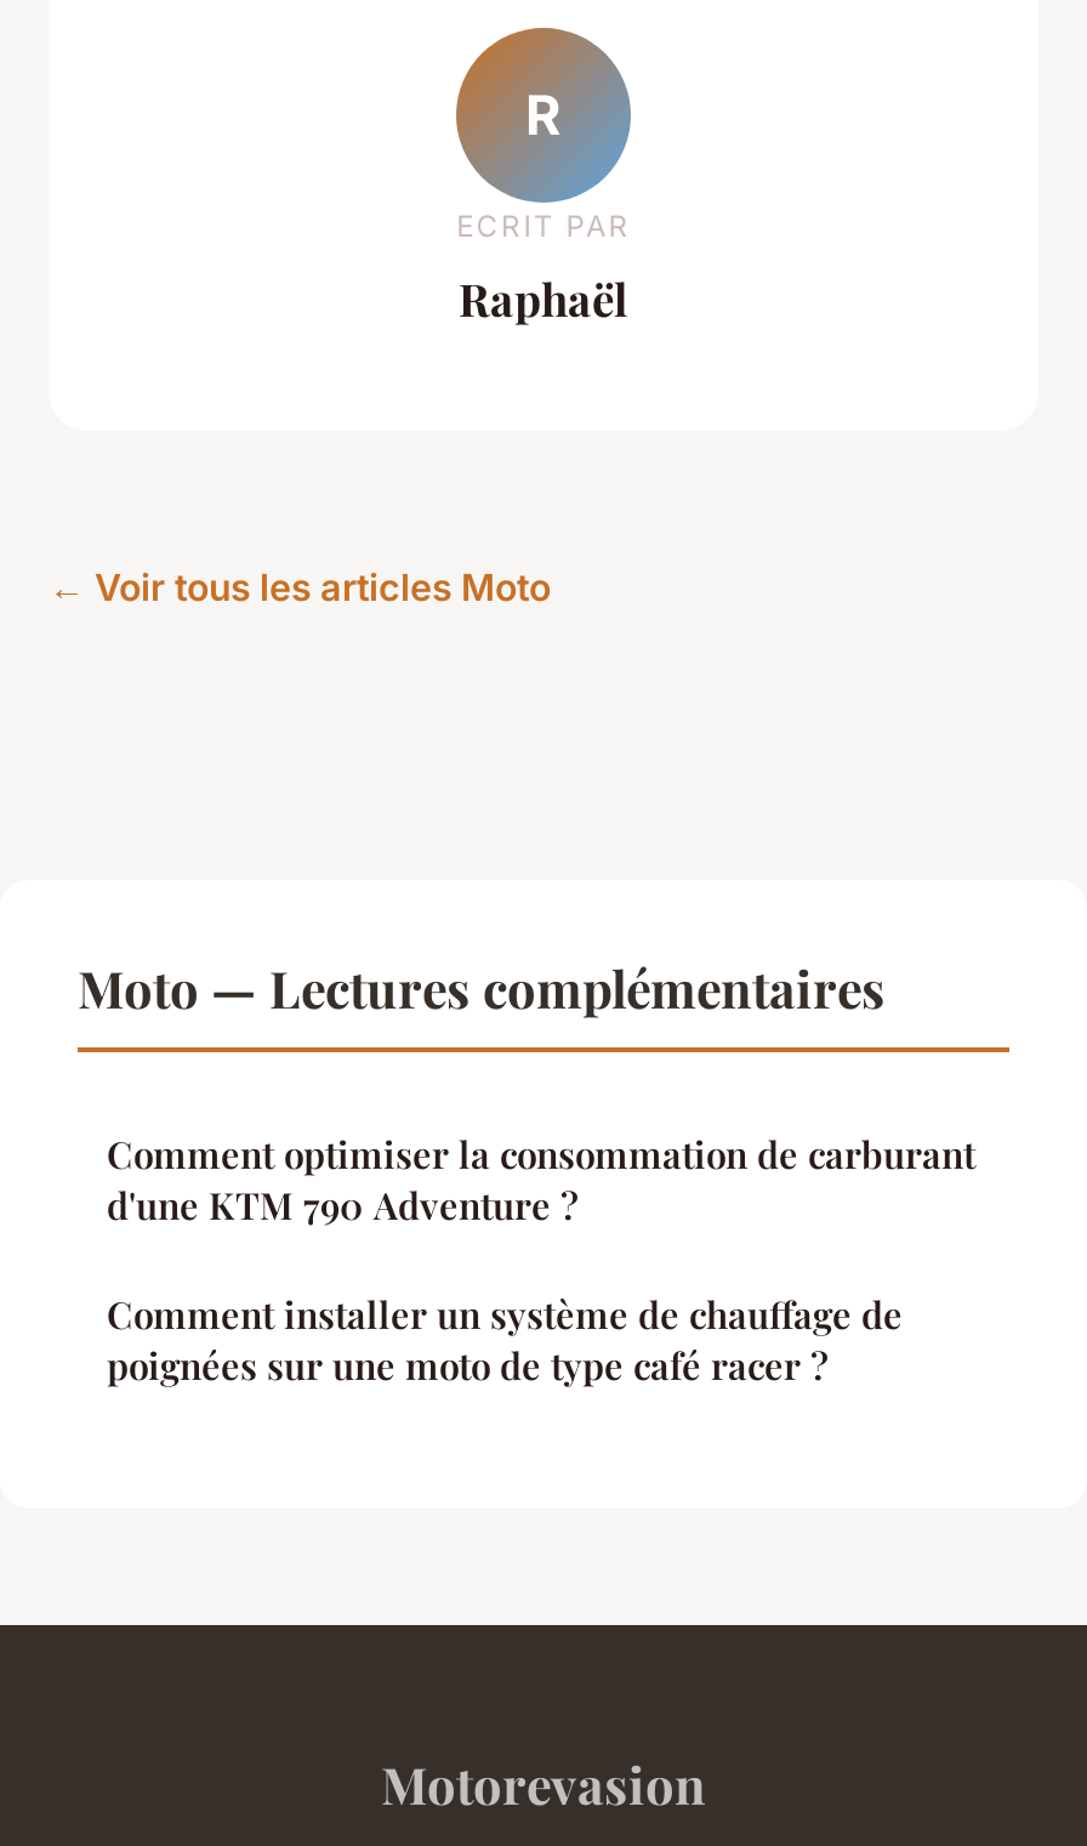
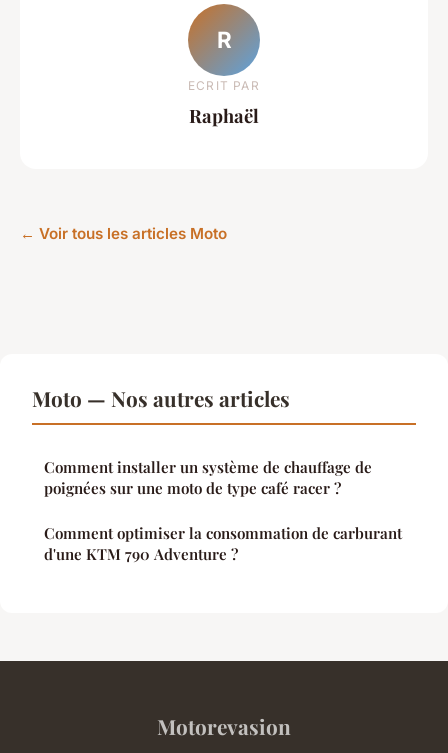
- Moto — Lectures complémentaires
+ Moto — Nos autres articles

moved down: Comment optimiser la consommation de carburant | d'une KTM 790 Adventure ?

moved up: Comment installer un système de chauffage de | poignées sur une moto de type café racer ?
